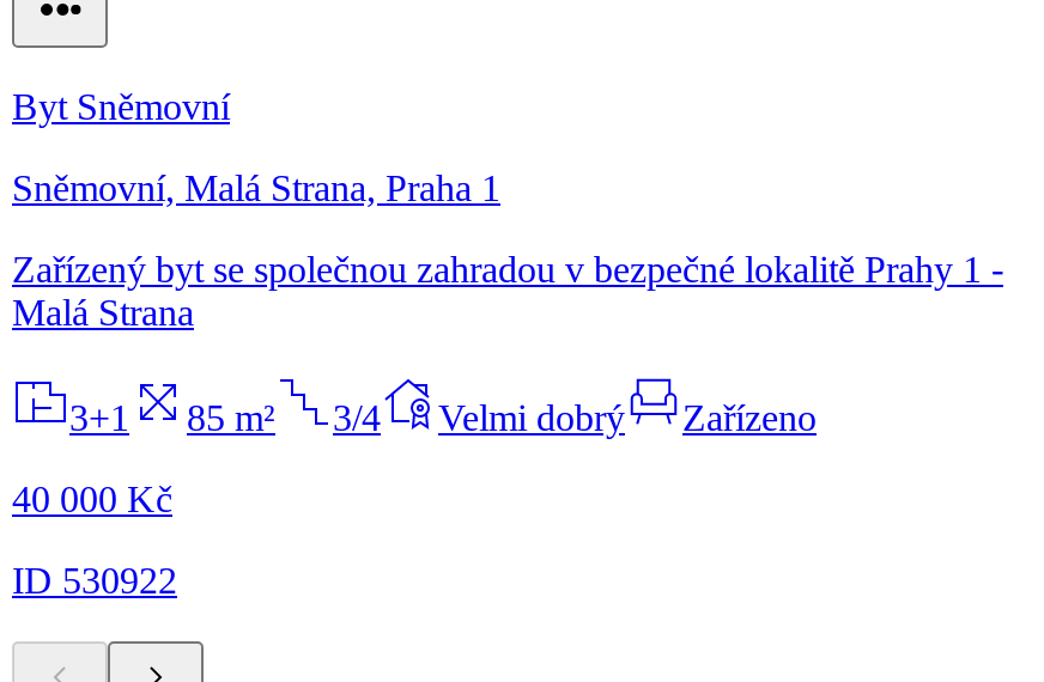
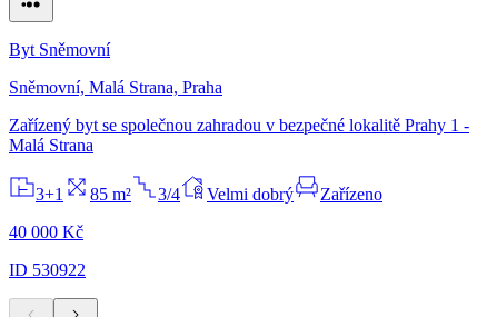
- Sněmovní, Malá Strana, Praha 1
+ Sněmovní, Malá Strana, Praha
